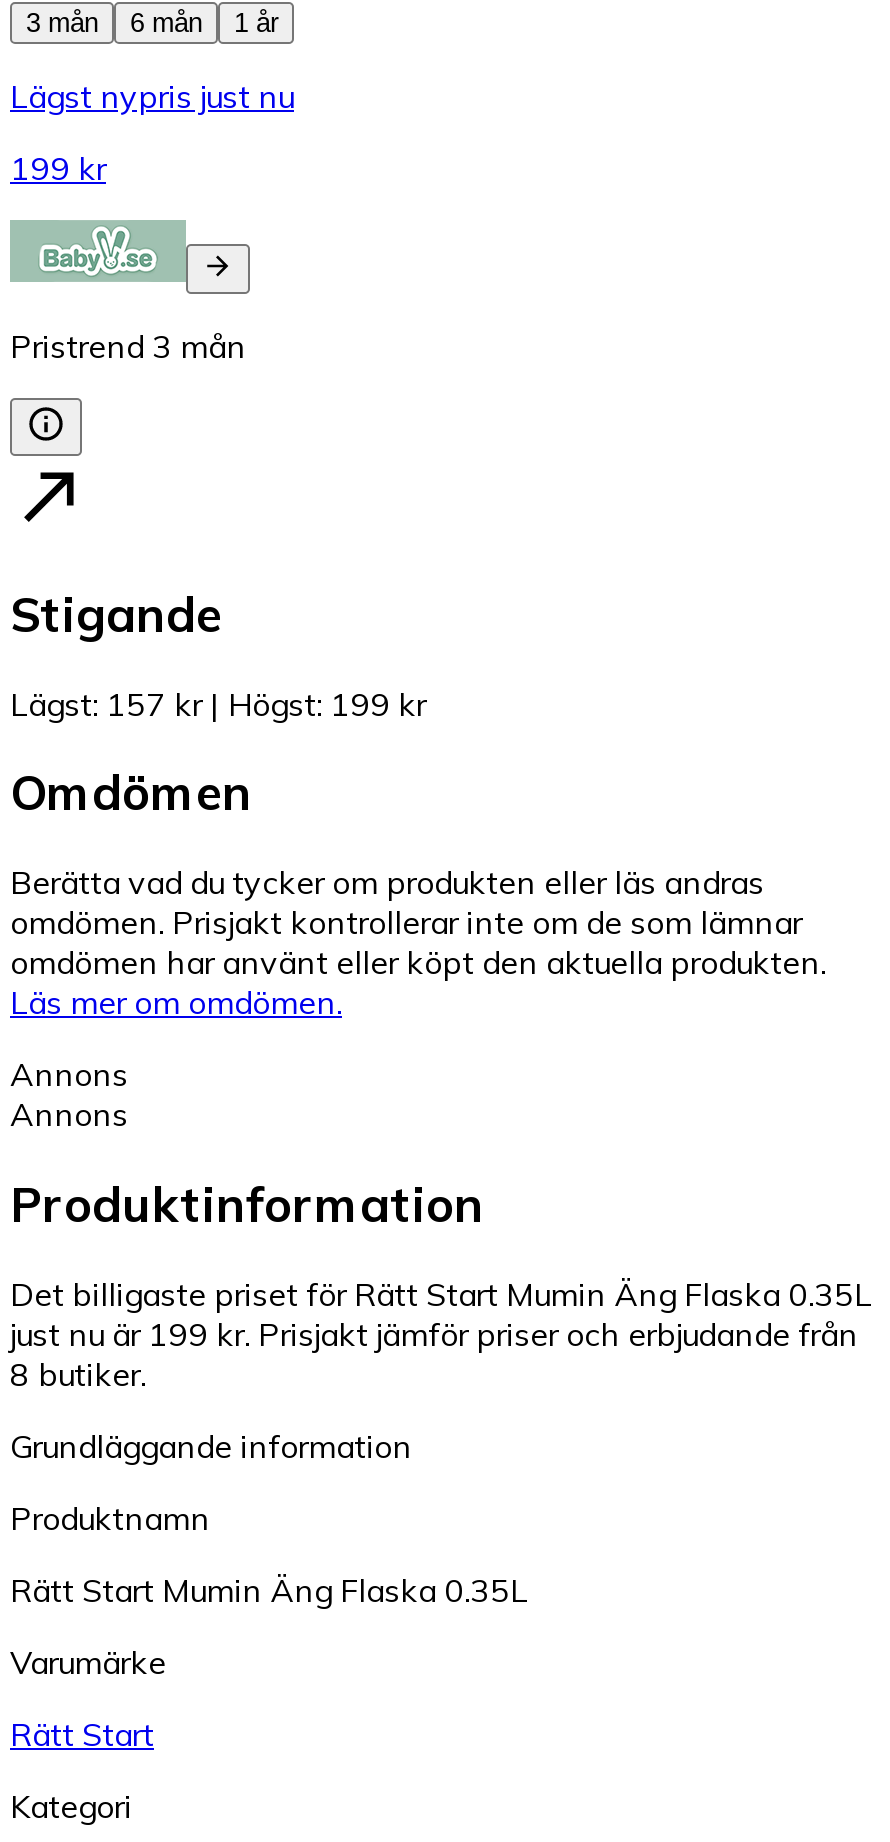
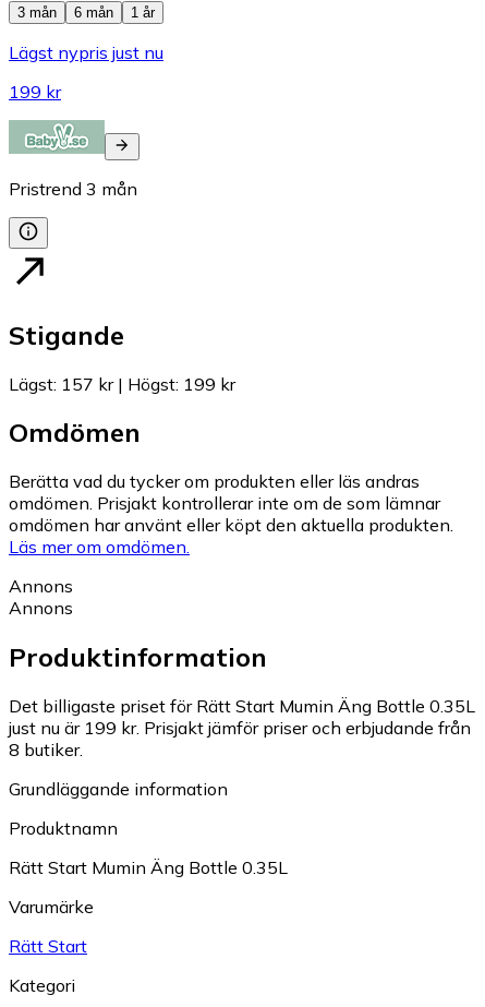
- Det billigaste priset för Rätt Start Mumin Äng Flaska 0.35L
+ Det billigaste priset för Rätt Start Mumin Äng Bottle 0.35L

- Rätt Start Mumin Äng Flaska 0.35L
+ Rätt Start Mumin Äng Bottle 0.35L
